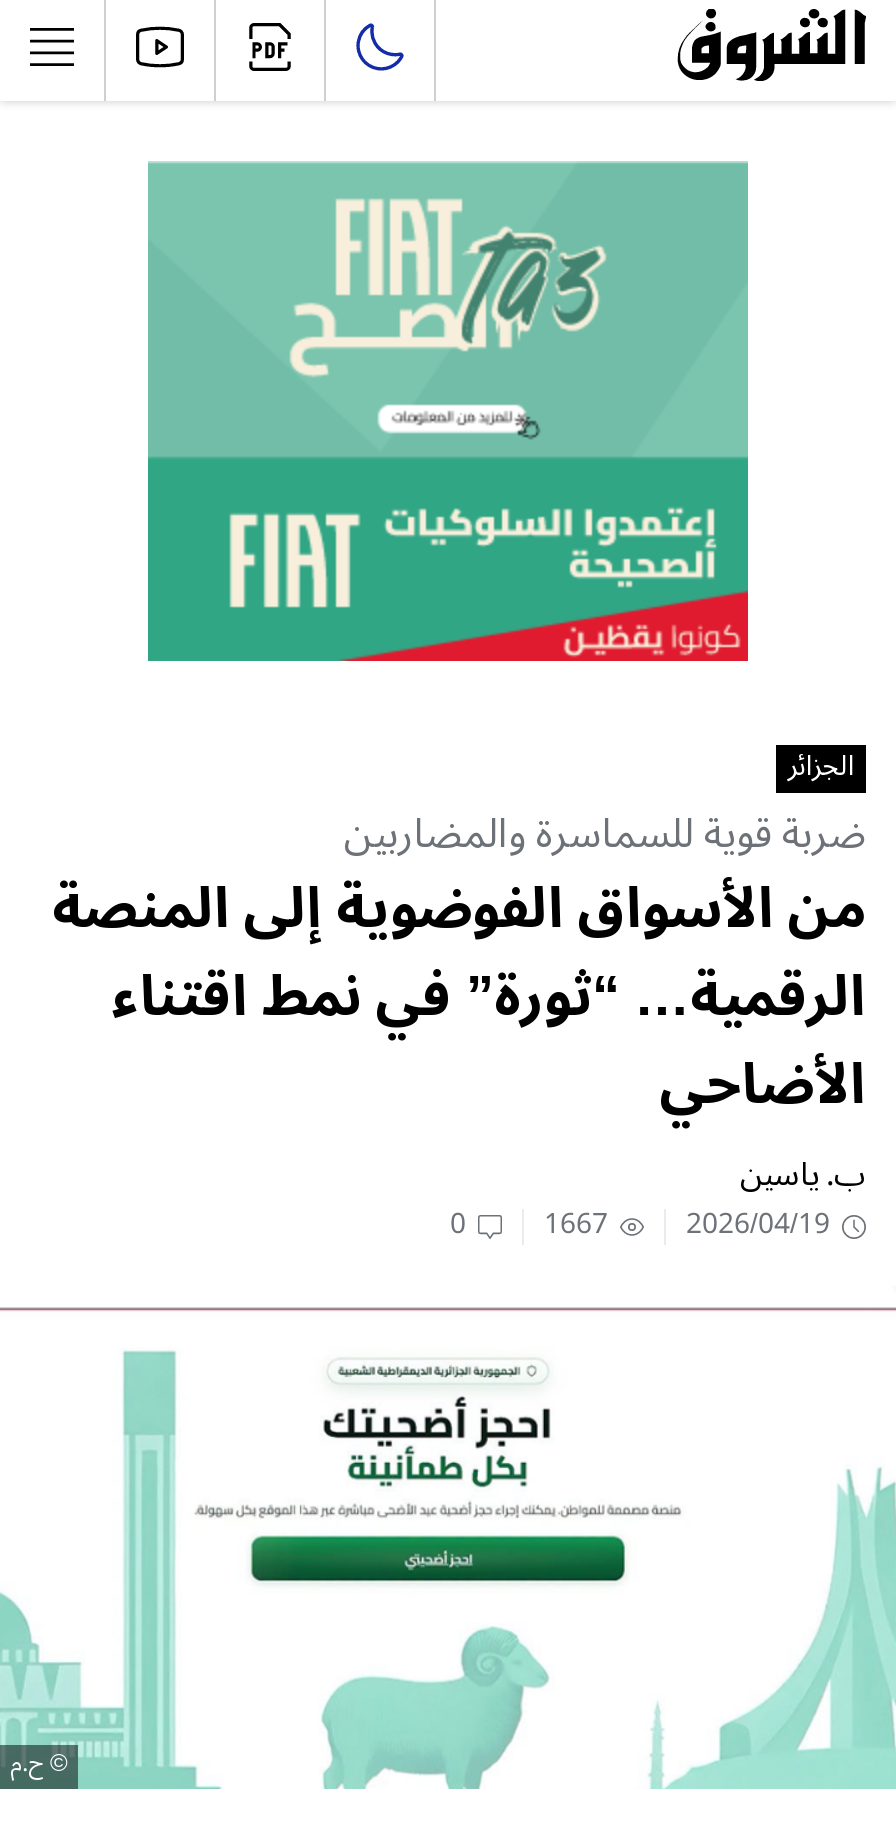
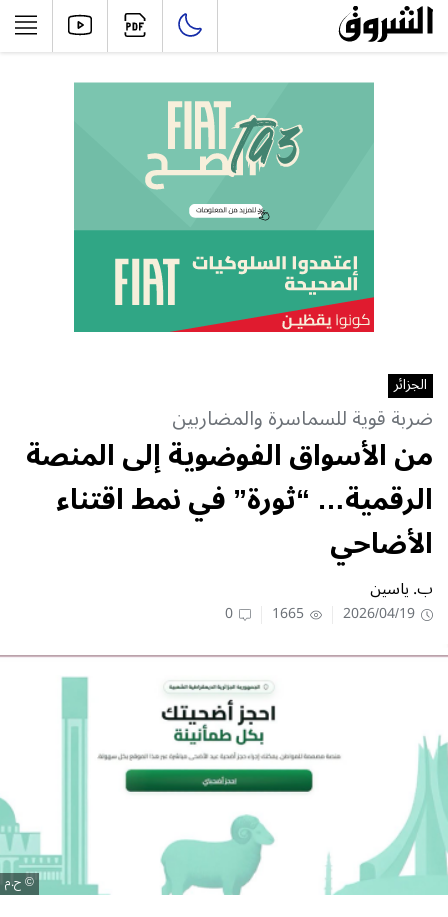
- 0 1667 2026/04/19
+ 0 1665 2026/04/19
